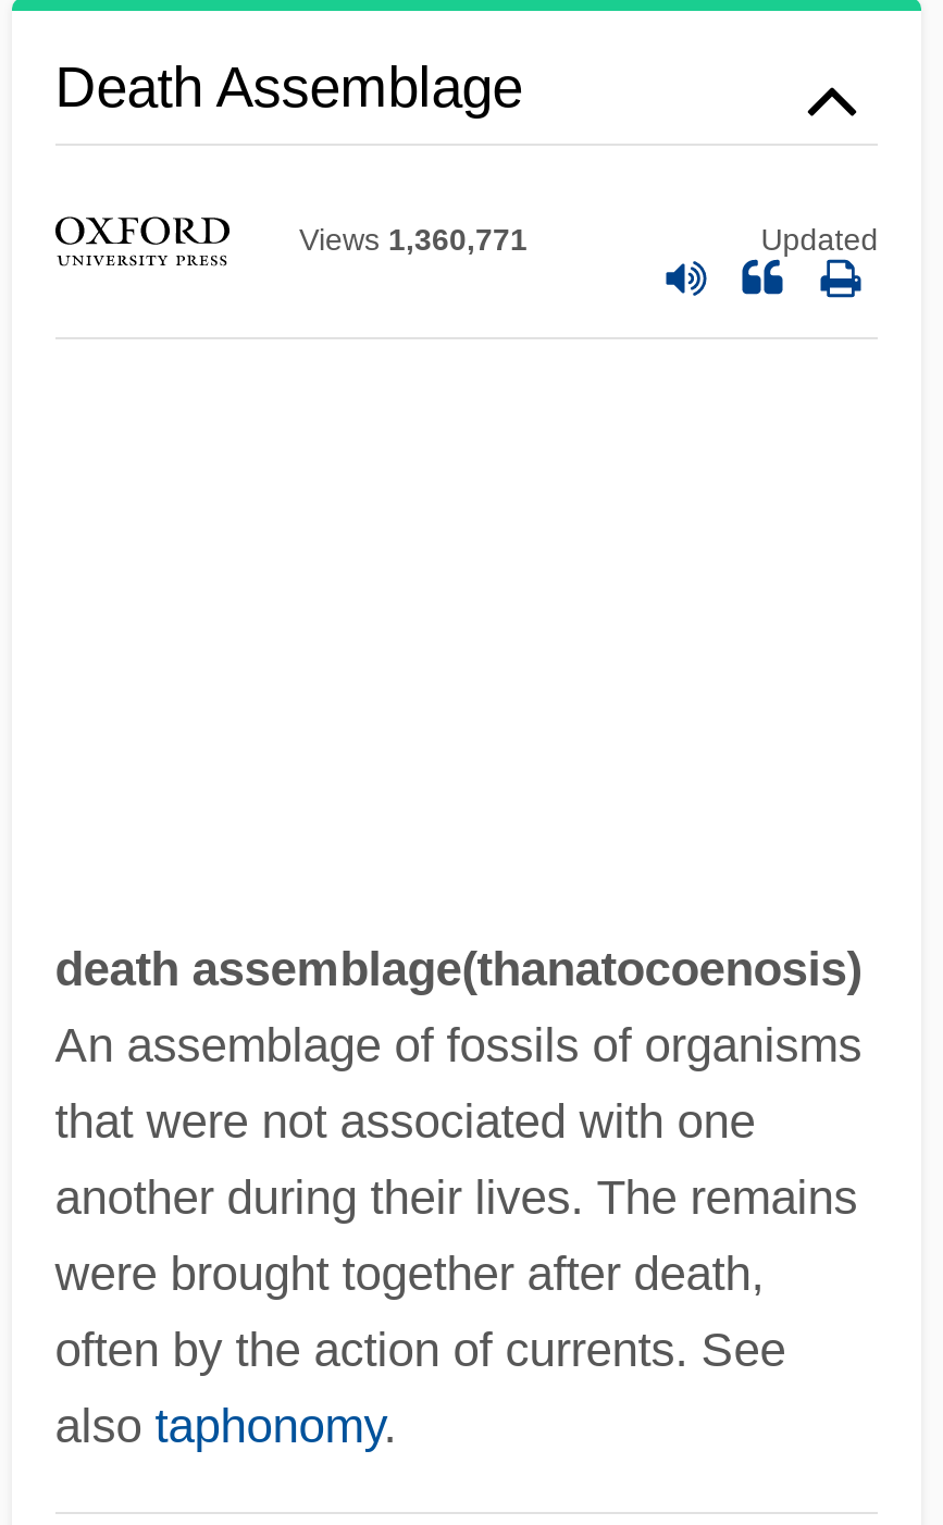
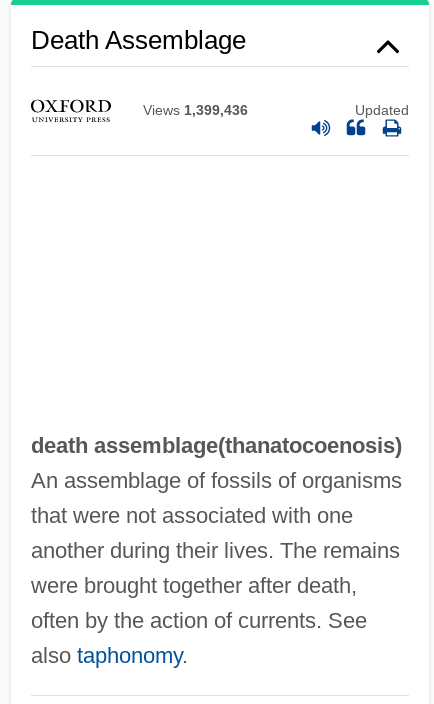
- Views 1,360,771
+ Views 1,399,436
